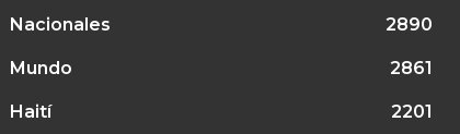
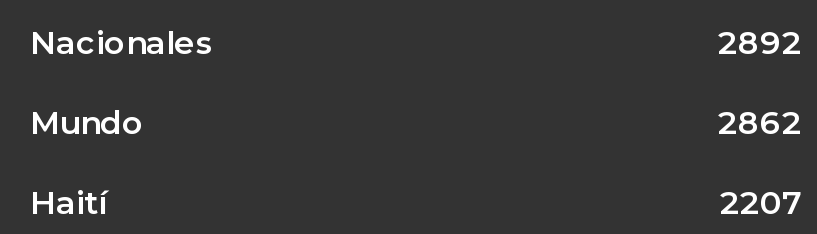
- 2890
+ 2892

- 2861
+ 2862

- 2201
+ 2207
